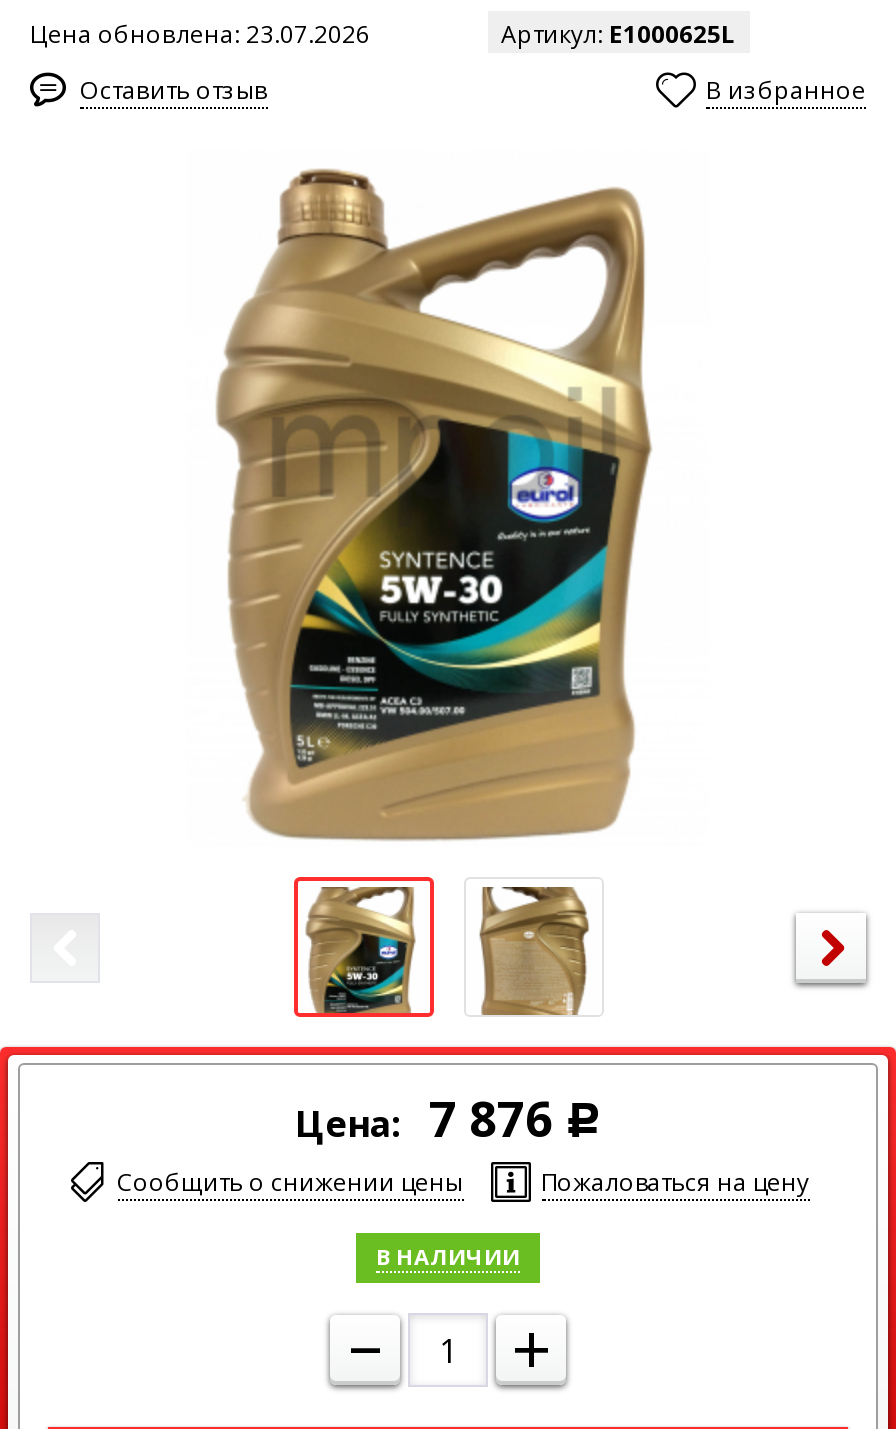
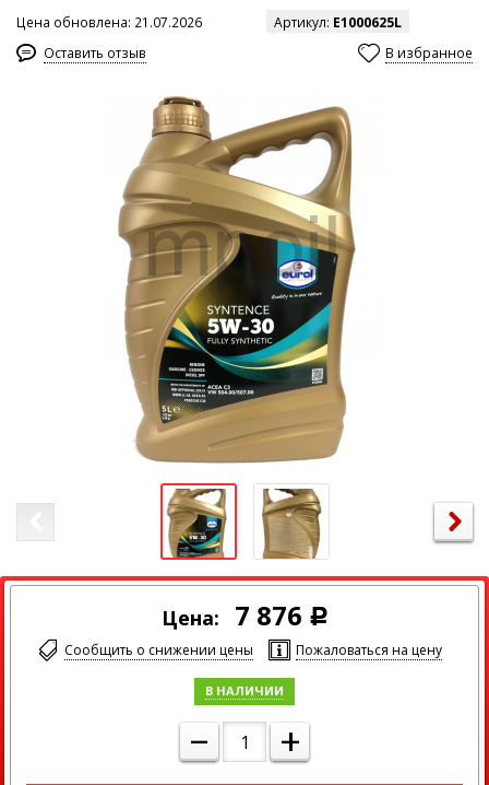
- Цена обновлена: 23.07.2026
+ Цена обновлена: 21.07.2026
